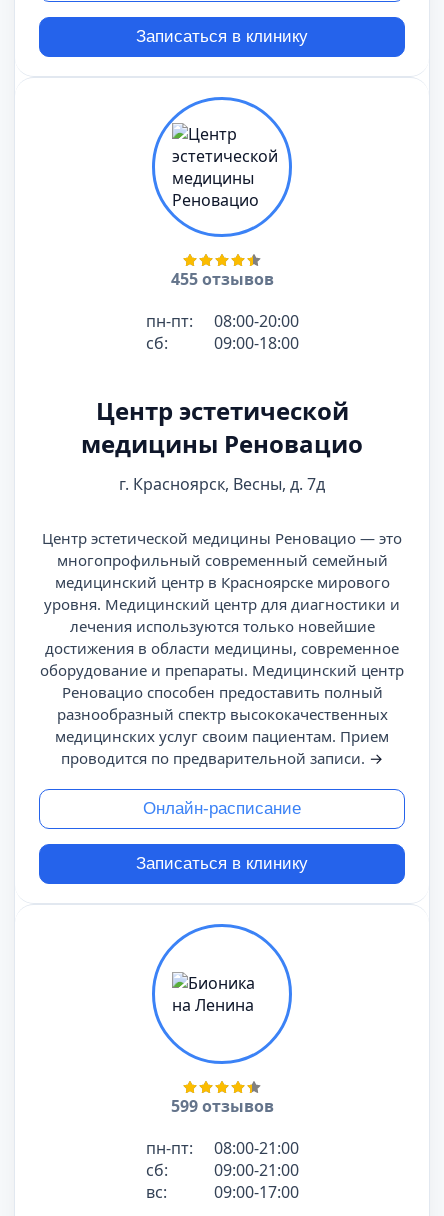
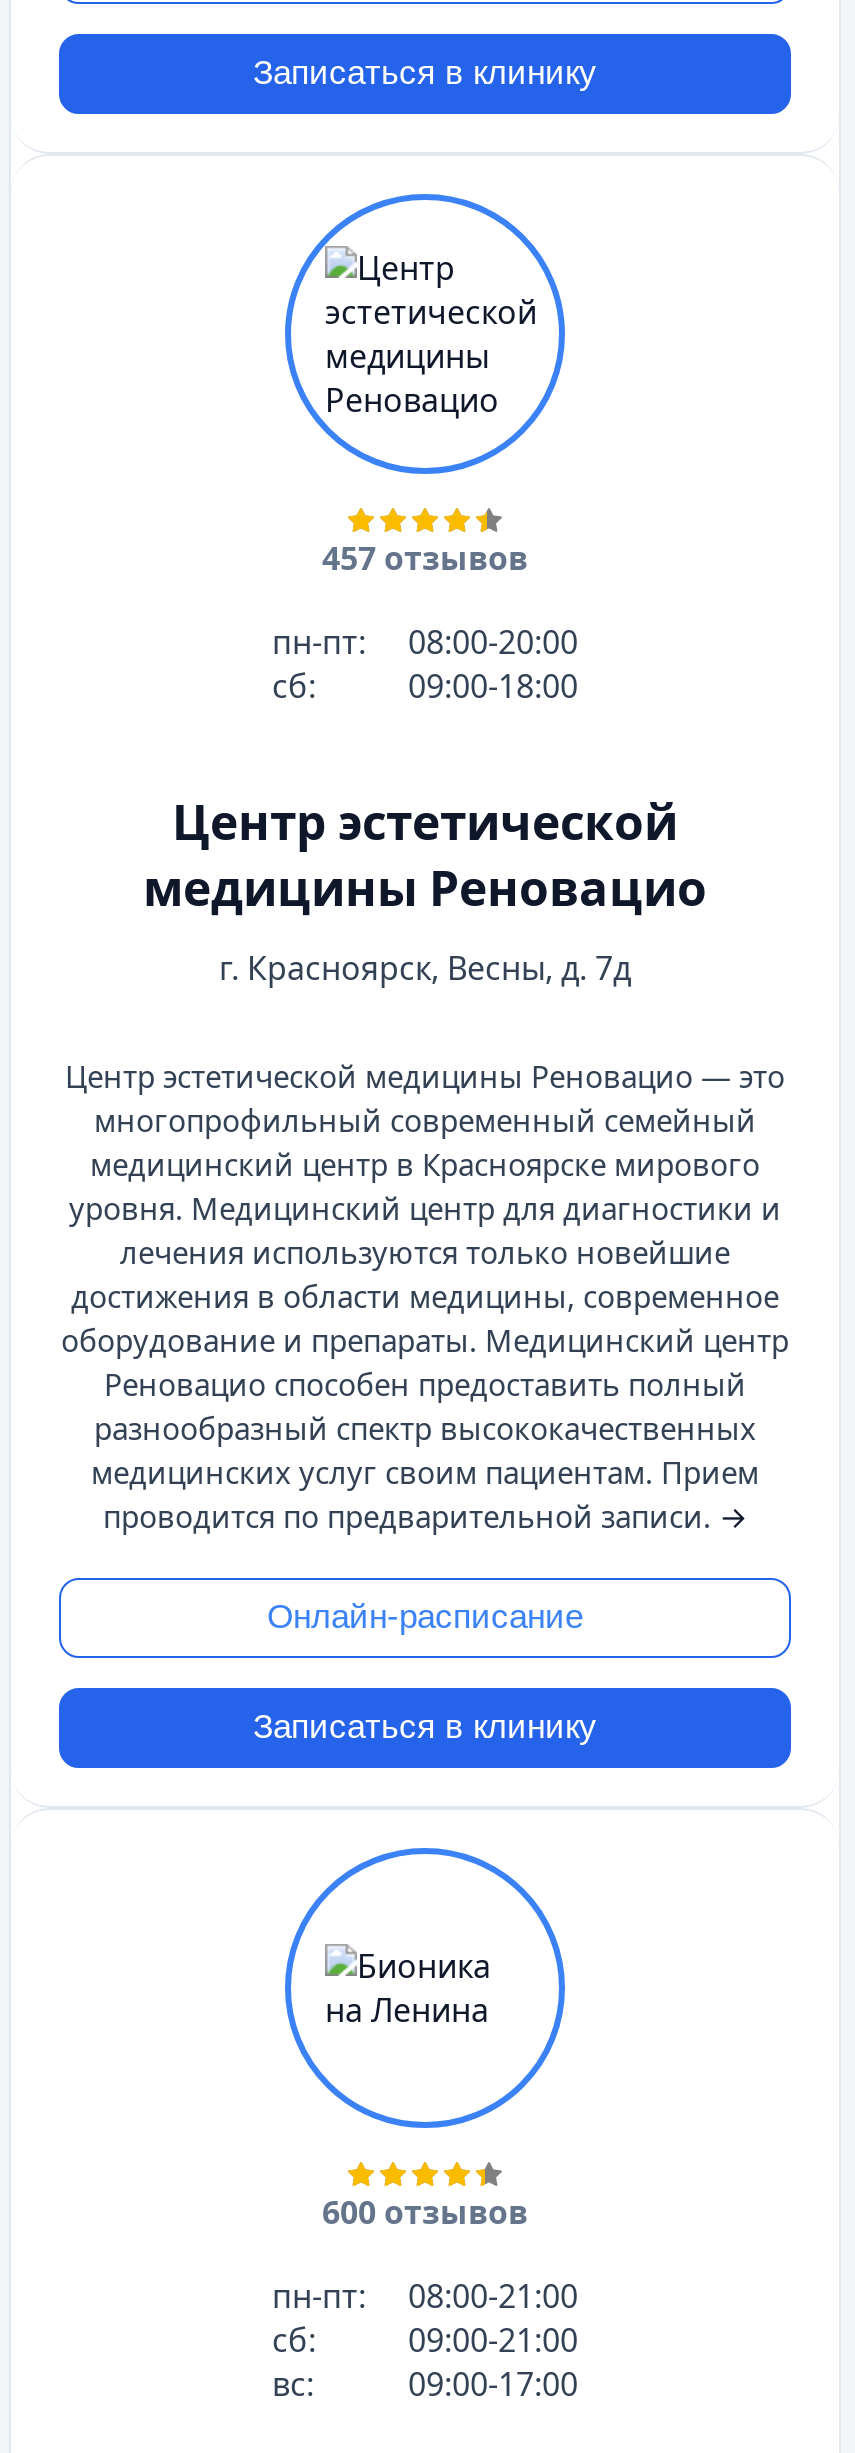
- 455 отзывов
+ 457 отзывов

- 599 отзывов
+ 600 отзывов
